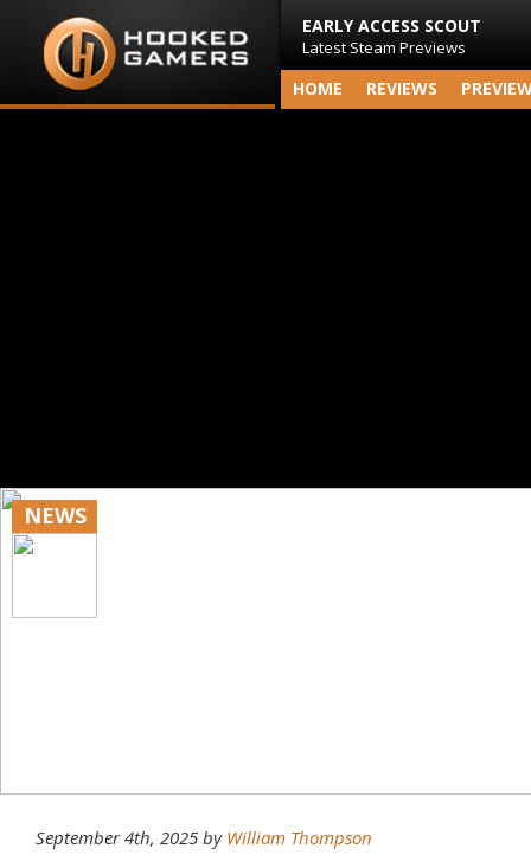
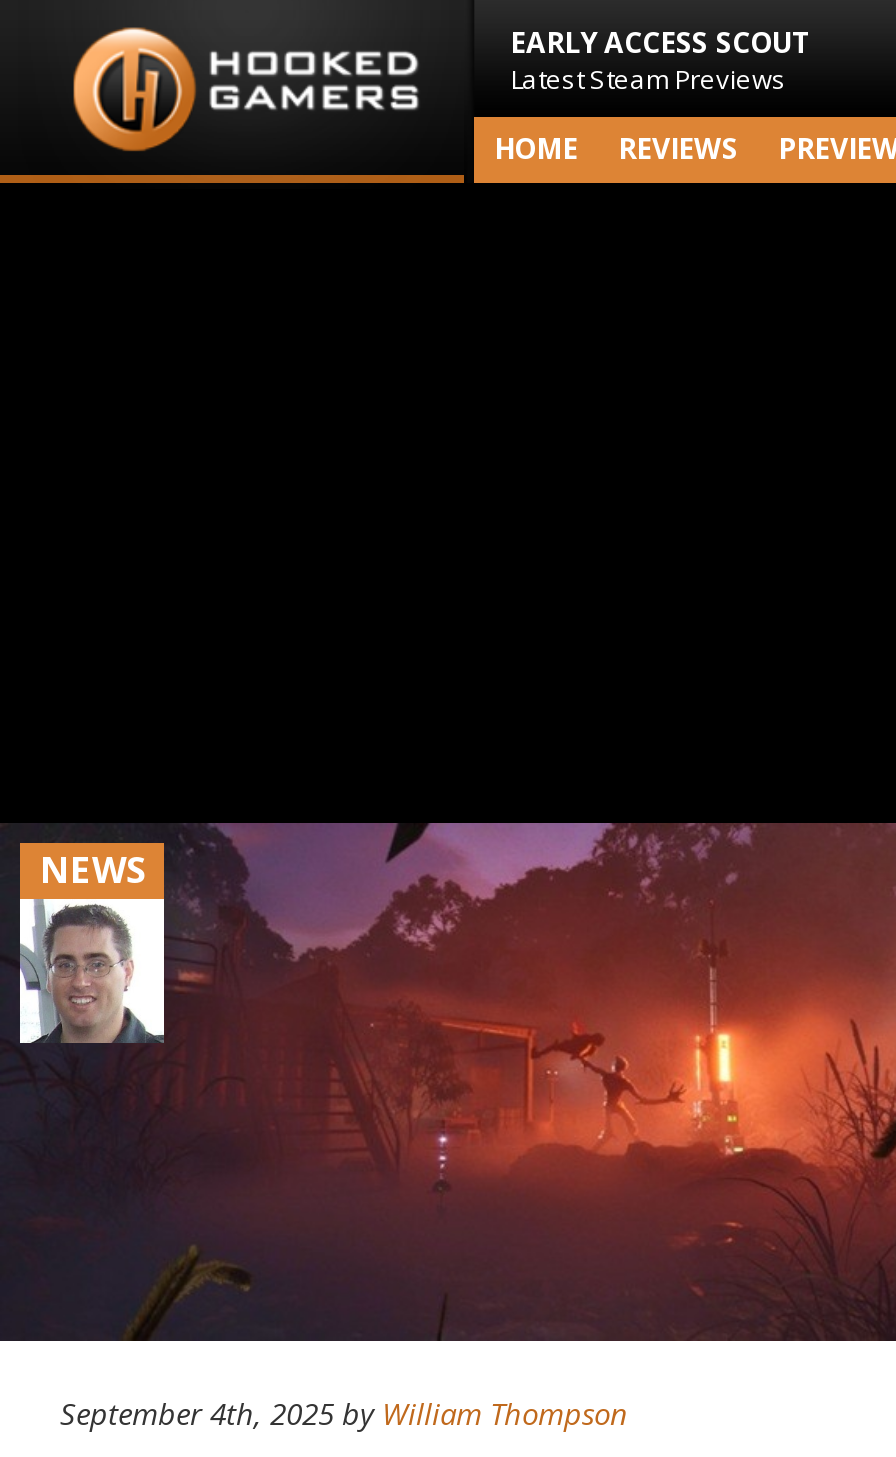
+ [image]
